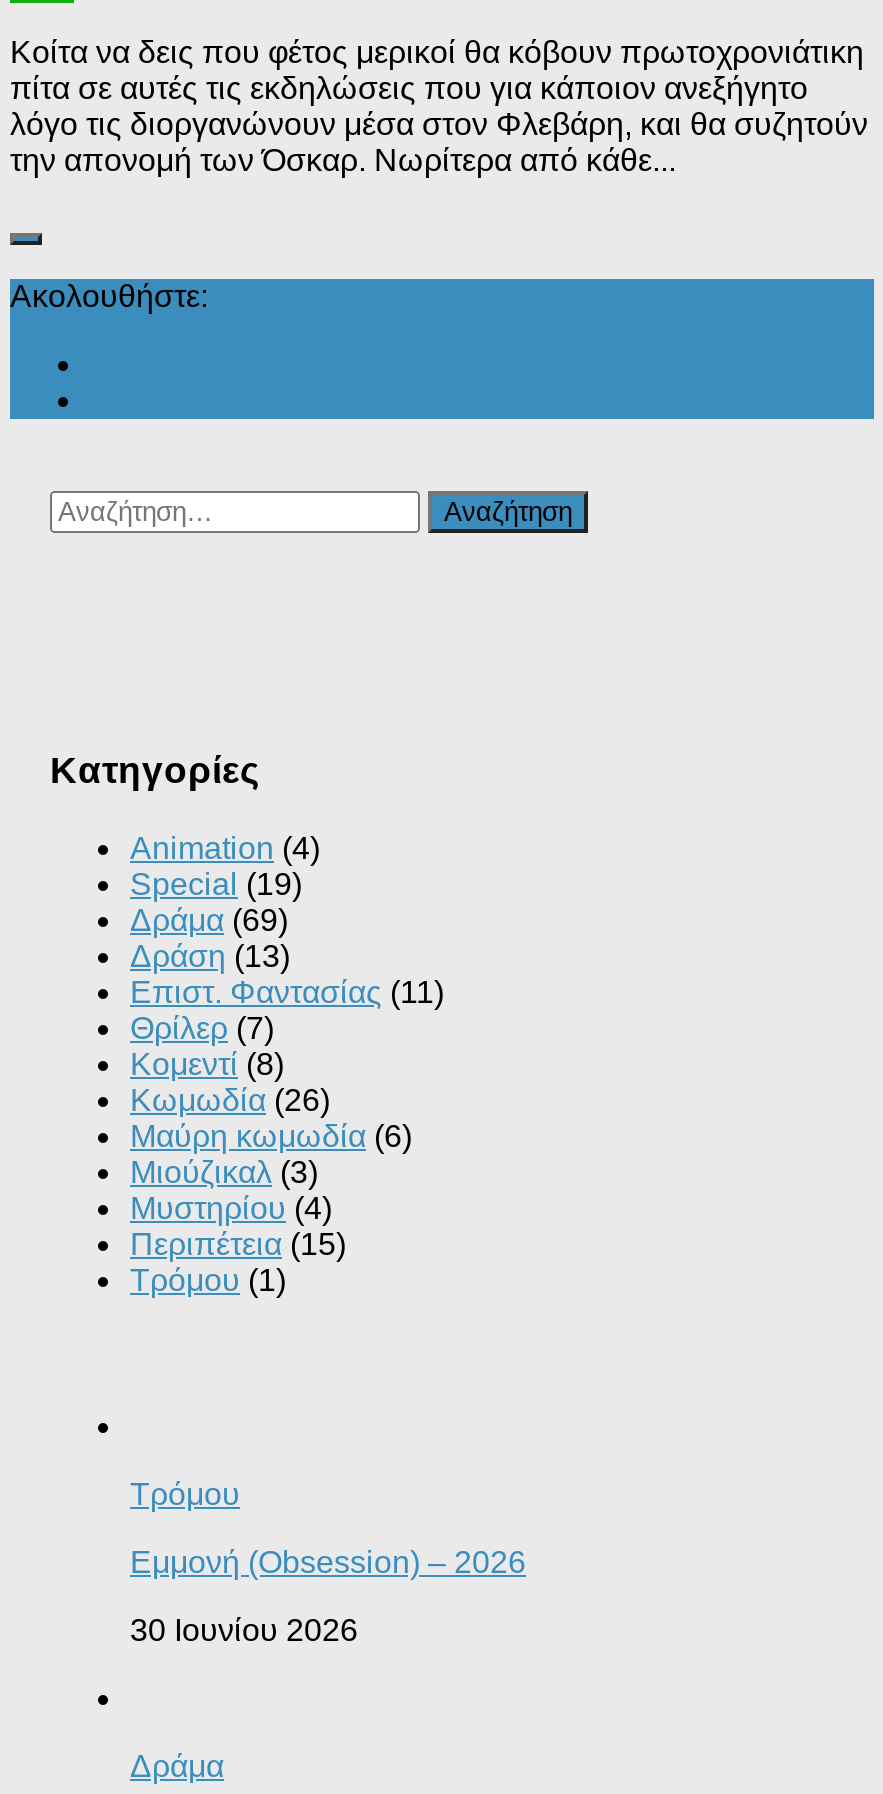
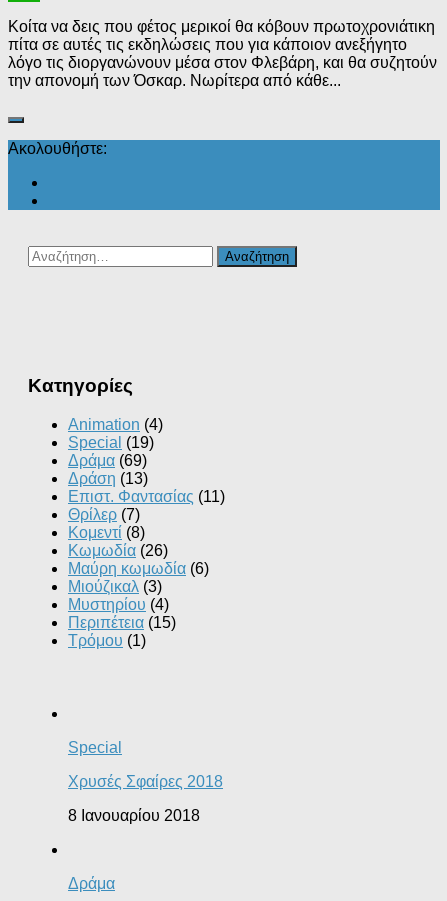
- Τρόμου
+ Special

- Εμμονή (Obsession) – 2026
+ Χρυσές Σφαίρες 2018

- 30 Ιουνίου 2026
+ 8 Ιανουαρίου 2018
